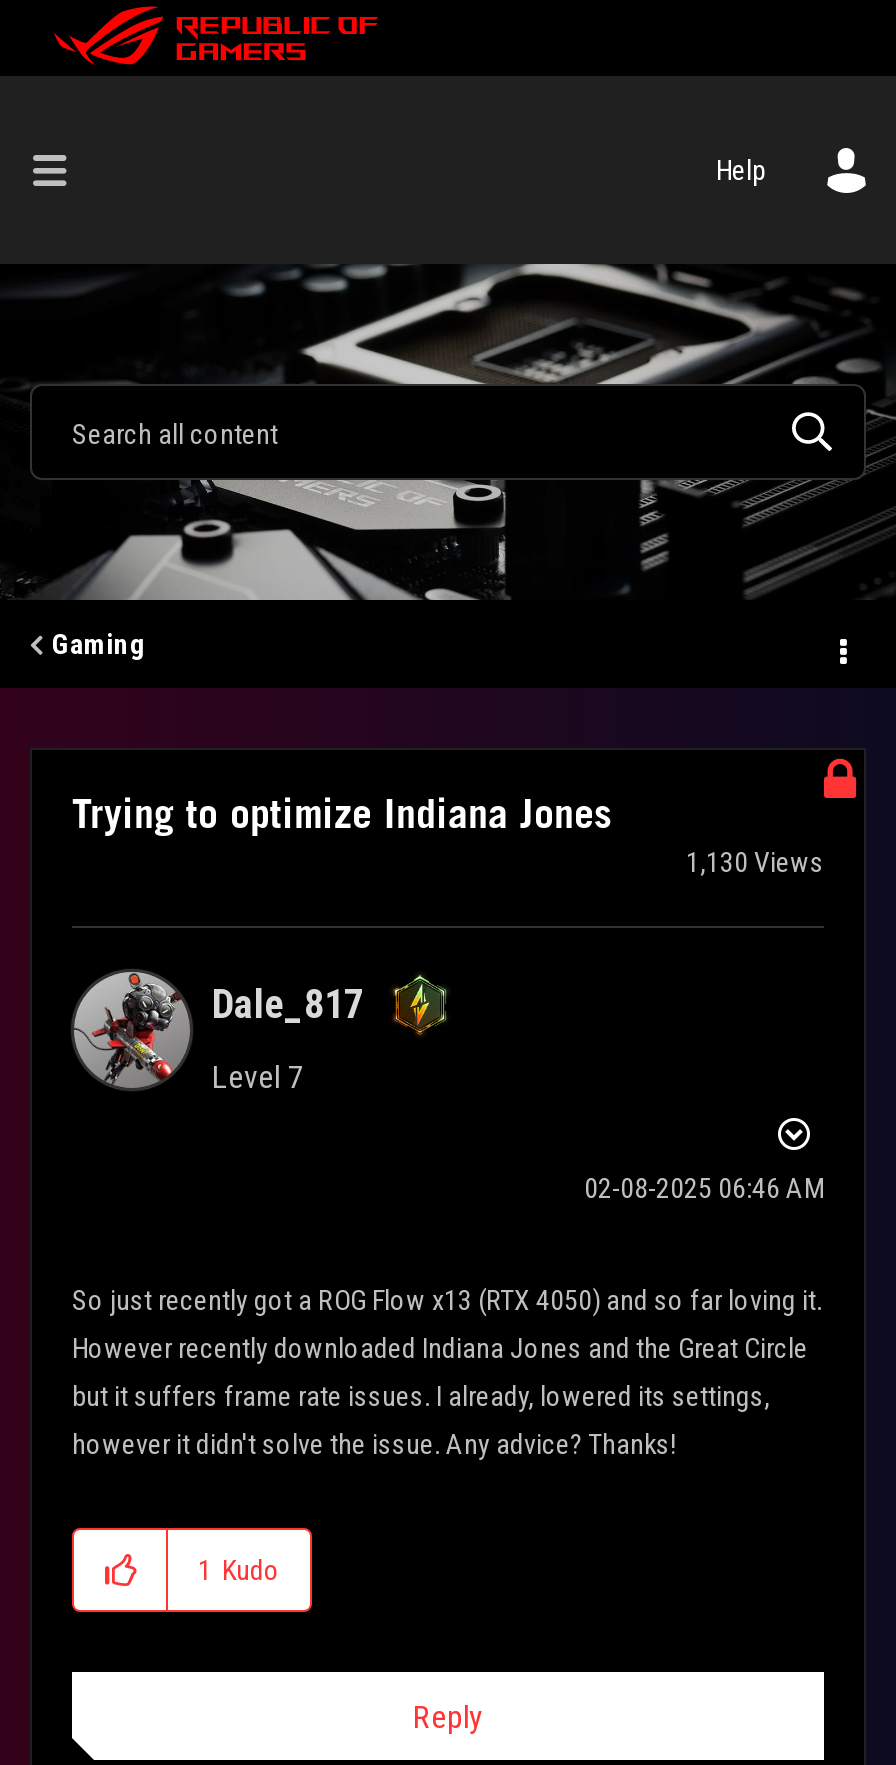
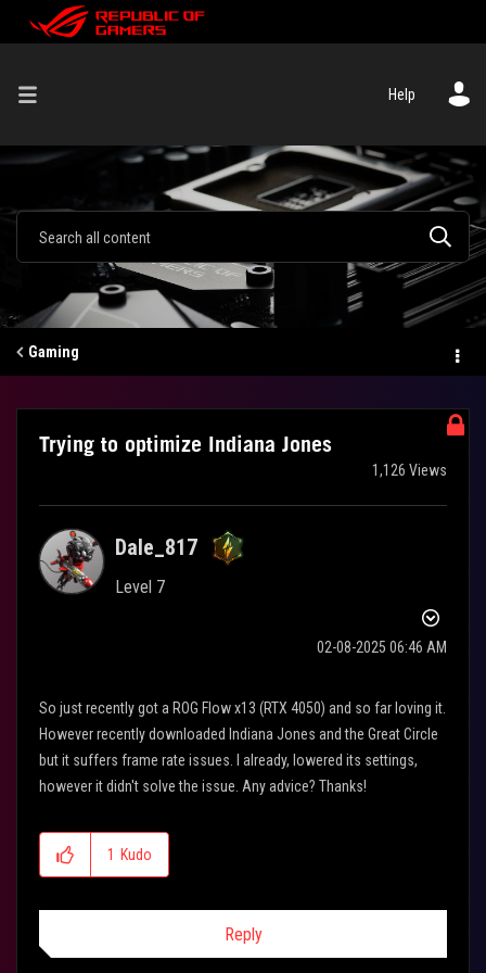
- 1,130 Views
+ 1,126 Views
